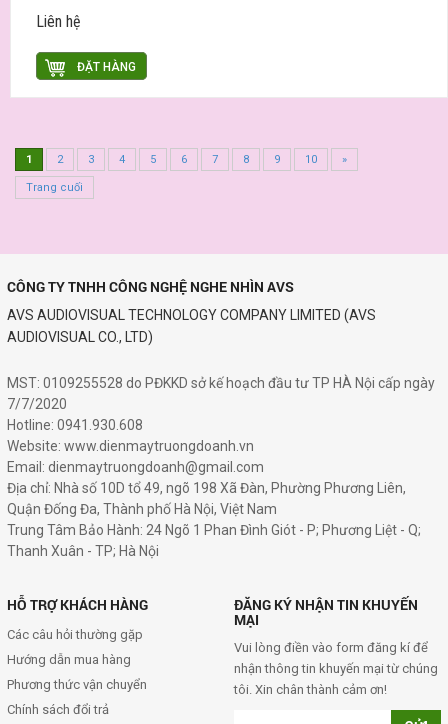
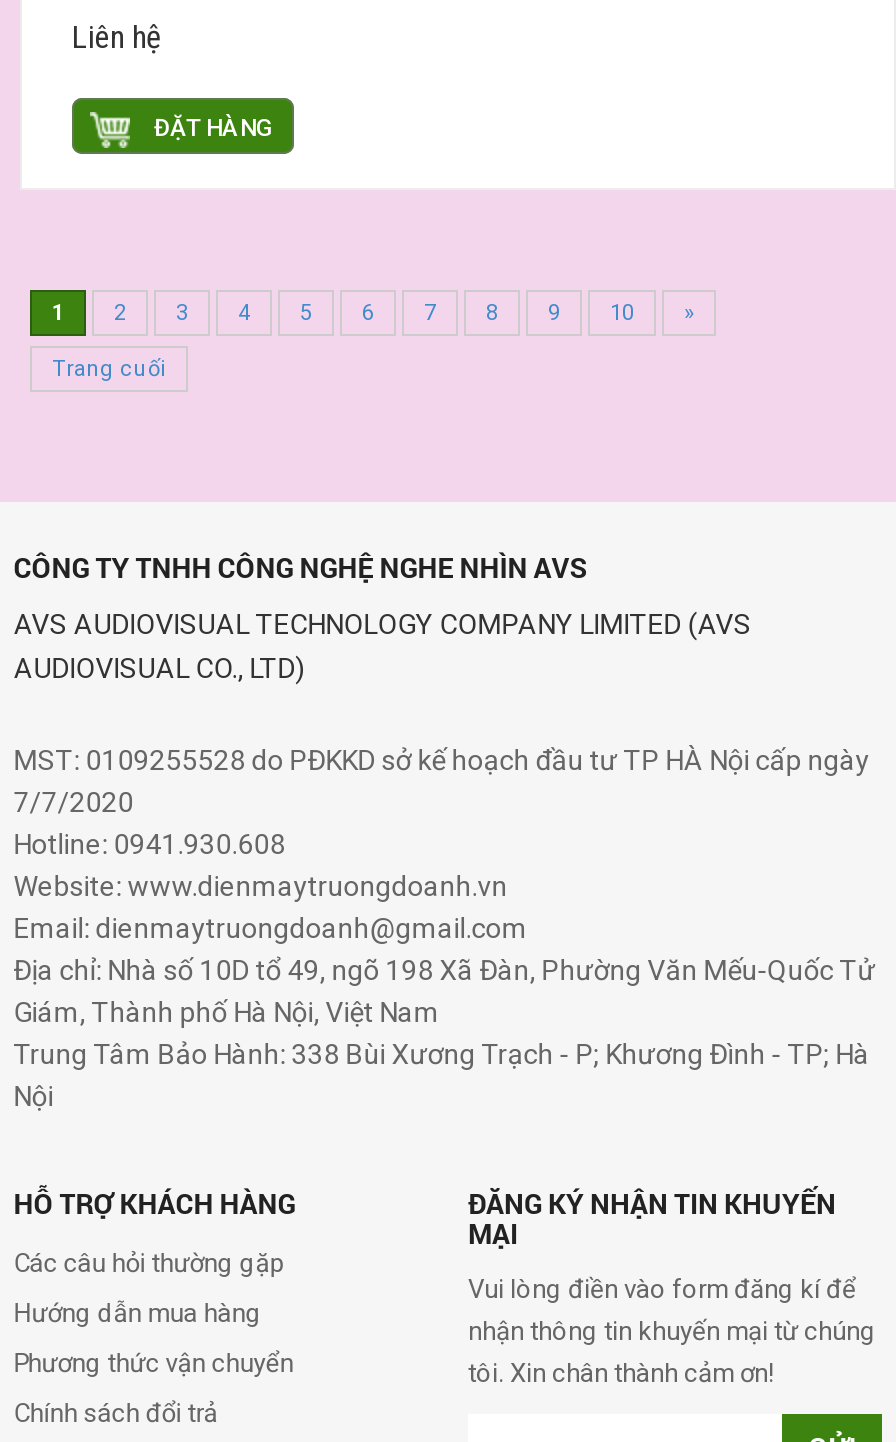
- Địa chỉ: Nhà số 10D tổ 49, ngõ 198 Xã Đàn, Phường Phương Liên,
- Quận Đống Đa, Thành phố Hà Nội, Việt Nam
- Trung Tâm Bảo Hành: 24 Ngõ 1 Phan Đình Giót - P; Phương Liệt - Q;
- Thanh Xuân - TP; Hà Nội
+ Địa chỉ: Nhà số 10D tổ 49, ngõ 198 Xã Đàn, Phường Văn Mếu-Quốc Tử
+ Giám, Thành phố Hà Nội, Việt Nam
+ Trung Tâm Bảo Hành: 338 Bùi Xương Trạch - P; Khương Đình - TP; Hà
+ Nội
